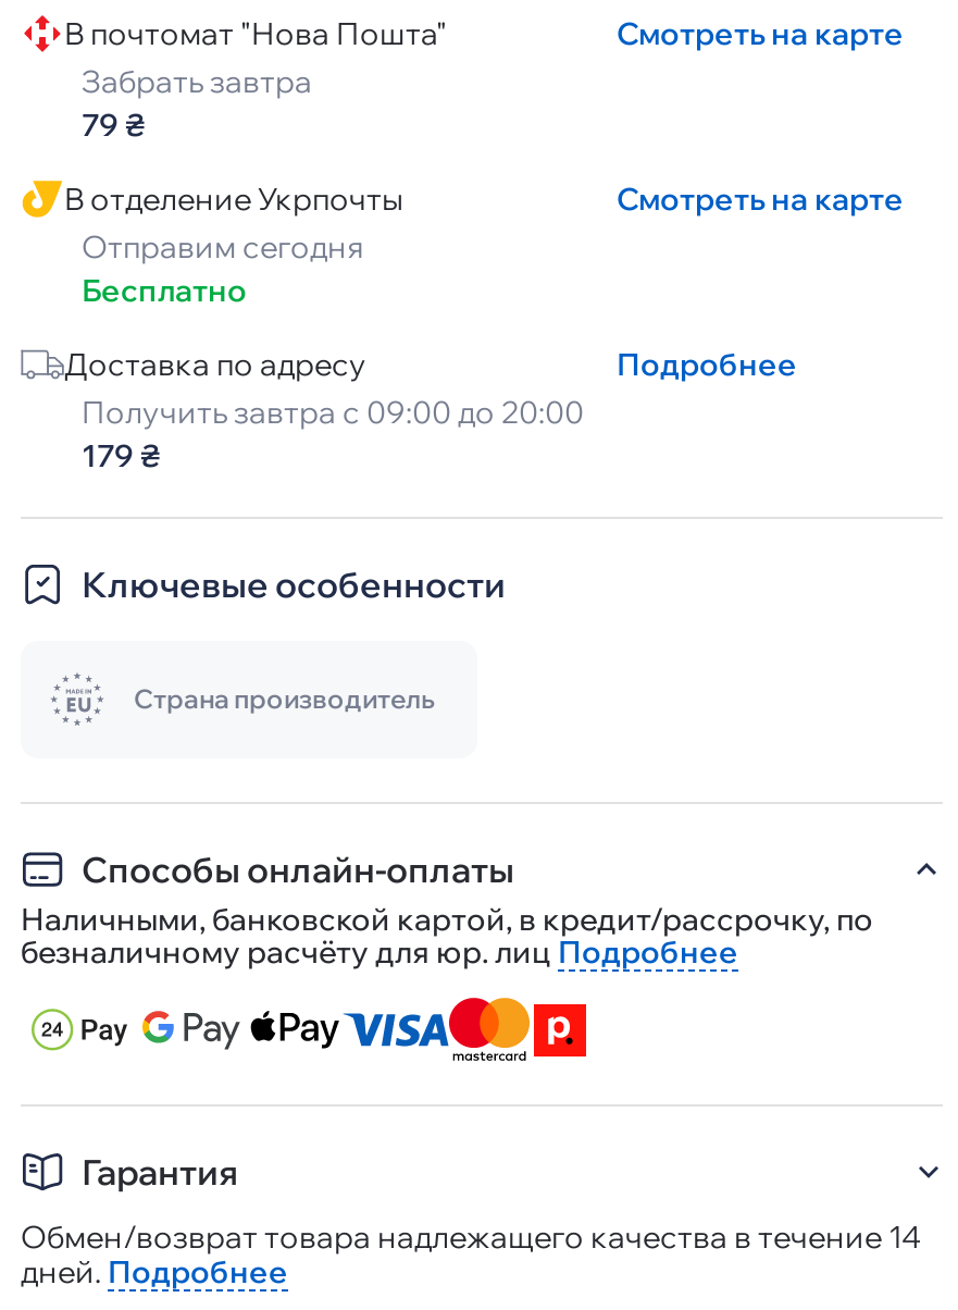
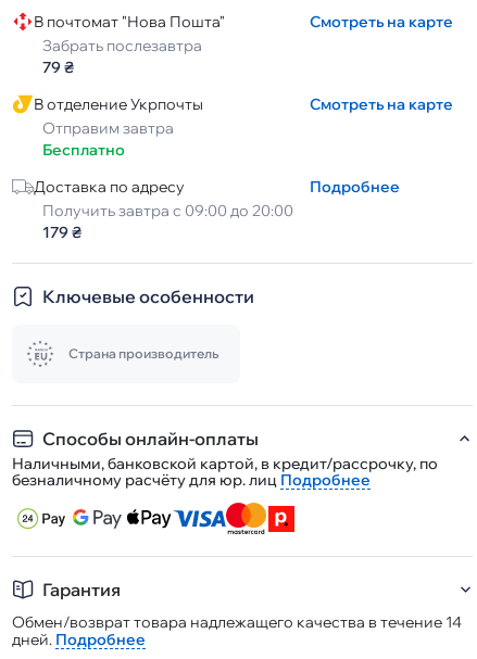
- Забрать завтра
+ Забрать послезавтра

- Отправим сегодня
+ Отправим завтра
